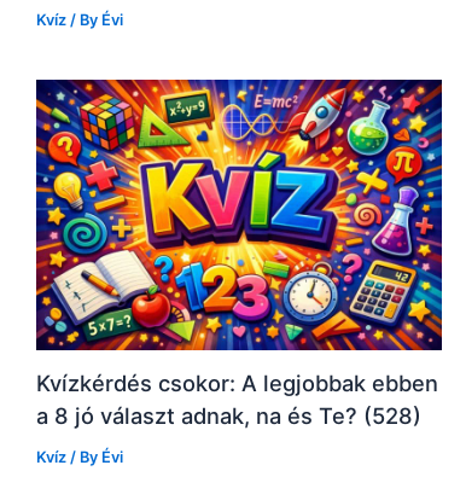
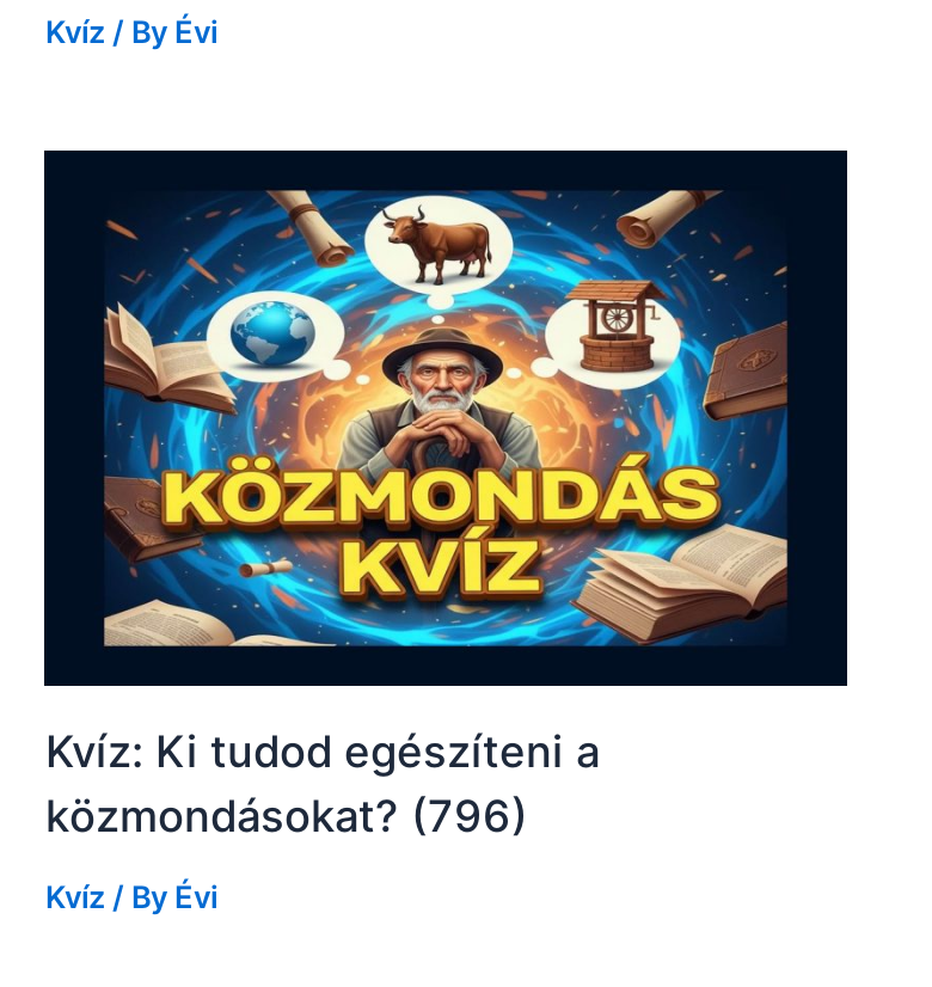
- [image]
- Kvízkérdés csokor: A legjobbak ebben
- a 8 jó választ adnak, na és Te? (528)
+ [image]
+ Kvíz: Ki tudod egészíteni a
+ közmondásokat? (796)
